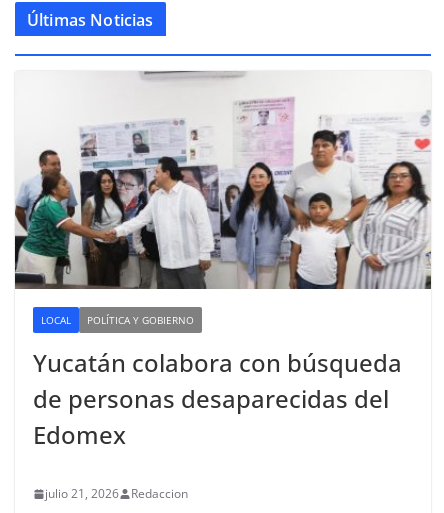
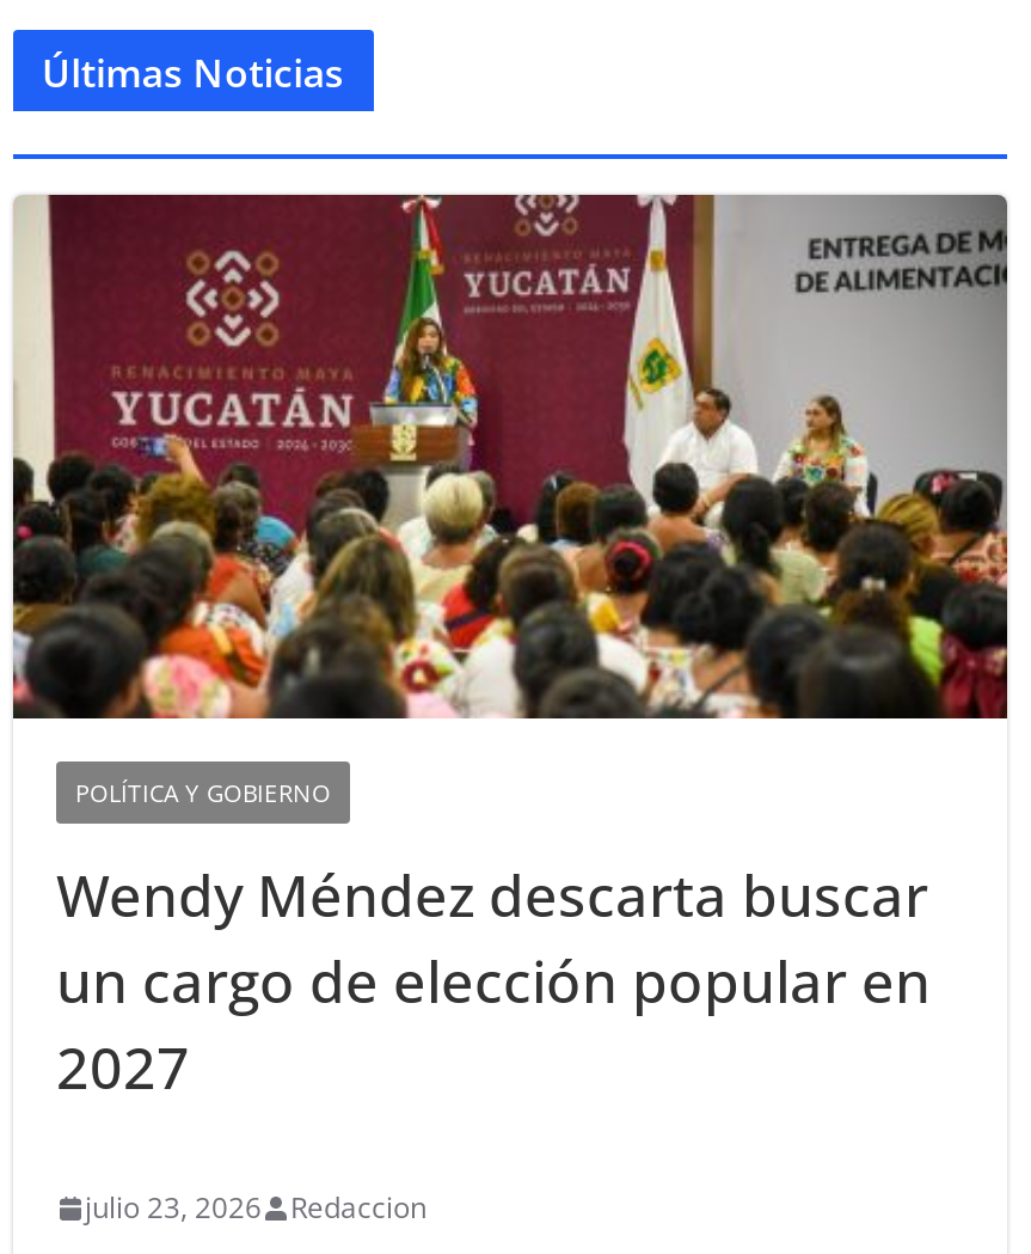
- [image]
+ [image]

- LOCAL

- Yucatán colabora con búsqueda
- de personas desaparecidas del
- Edomex
+ Wendy Méndez descarta buscar
+ un cargo de elección popular en
+ 2027

- julio 21, 2026 Redaccion
+ julio 23, 2026 Redaccion
